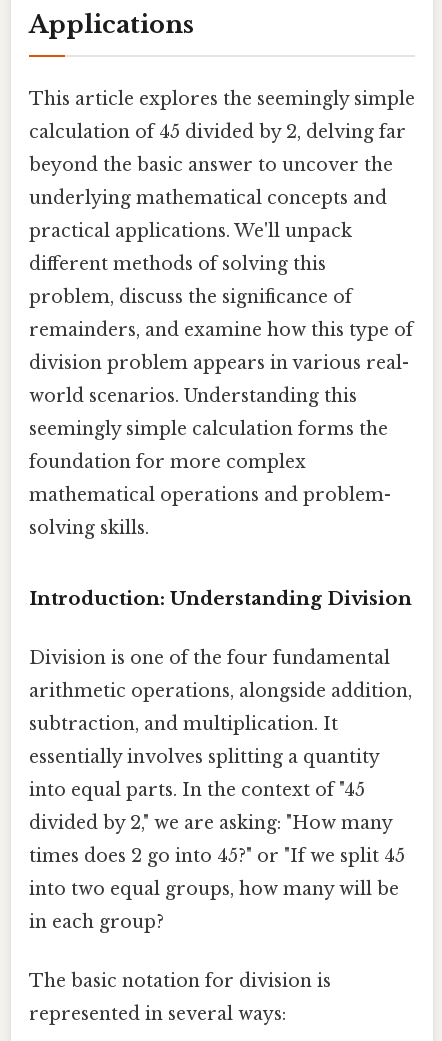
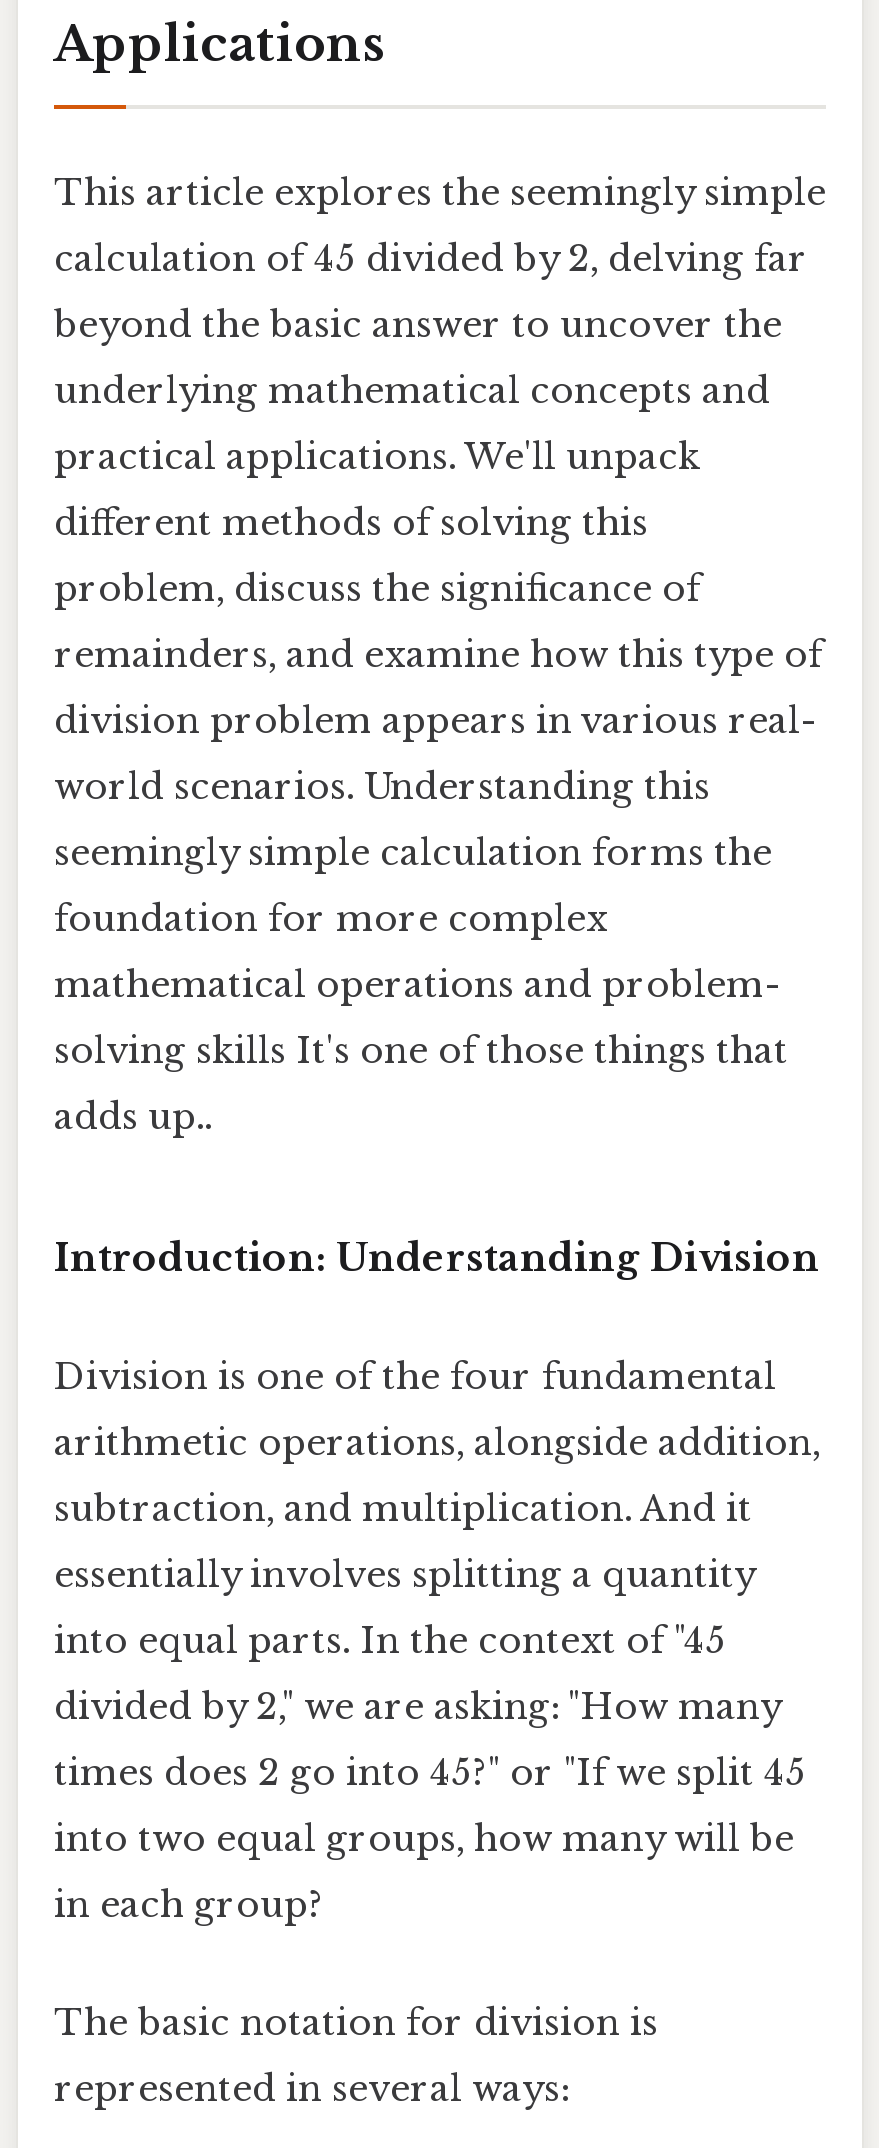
- solving skills.
+ solving skills It's one of those things that
+ adds up..

- subtraction, and multiplication. It
+ subtraction, and multiplication. And it
